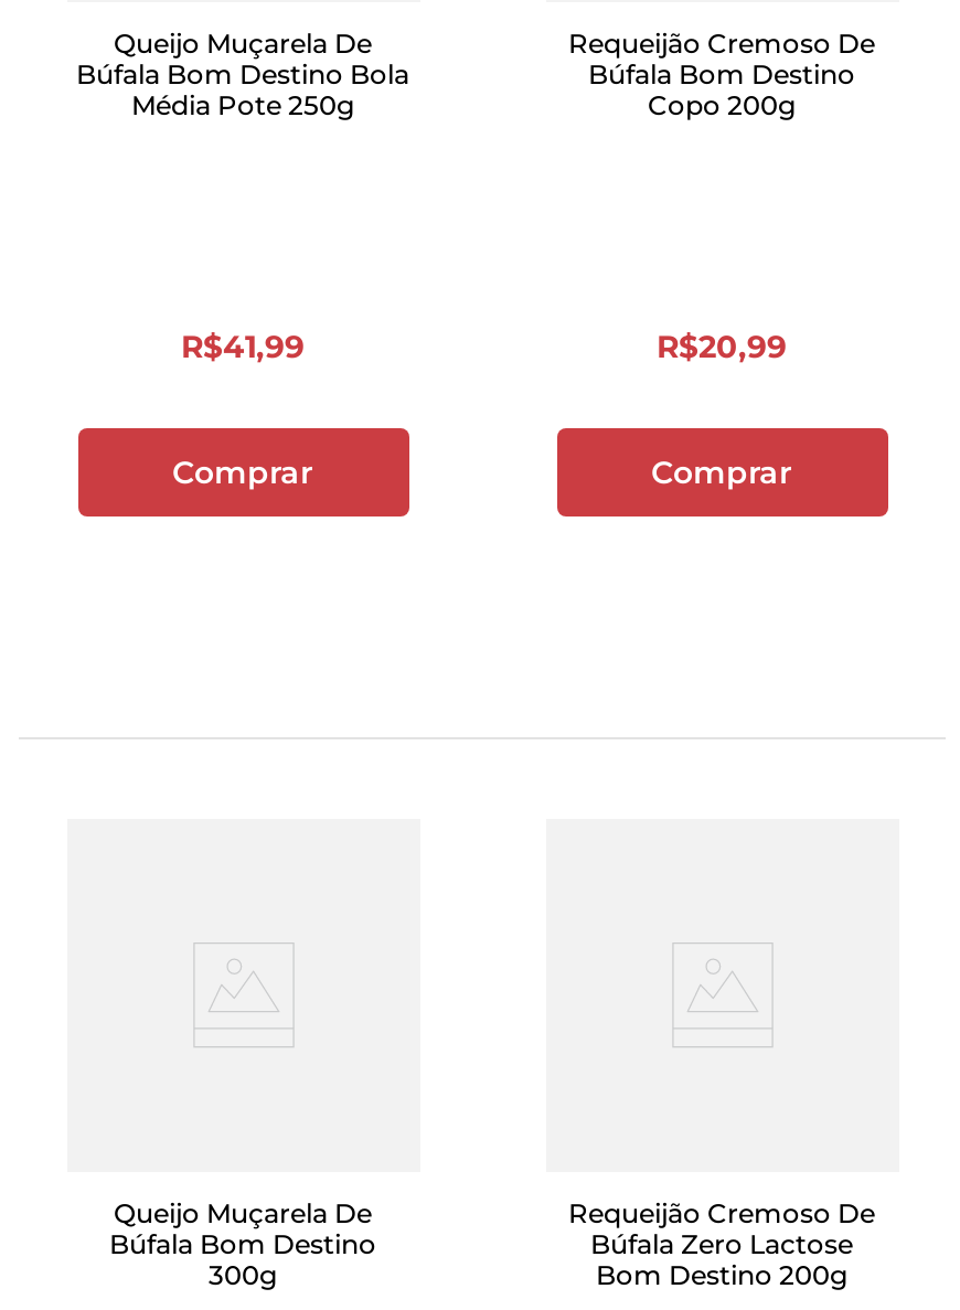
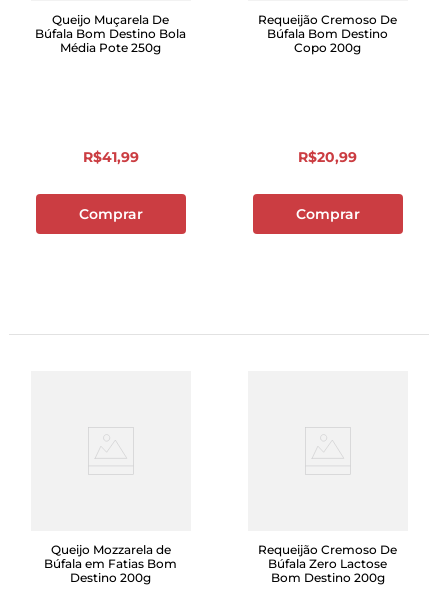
- Queijo Muçarela De
- Búfala Bom Destino
- 300g
+ Queijo Mozzarela de
+ Búfala em Fatias Bom
+ Destino 200g
